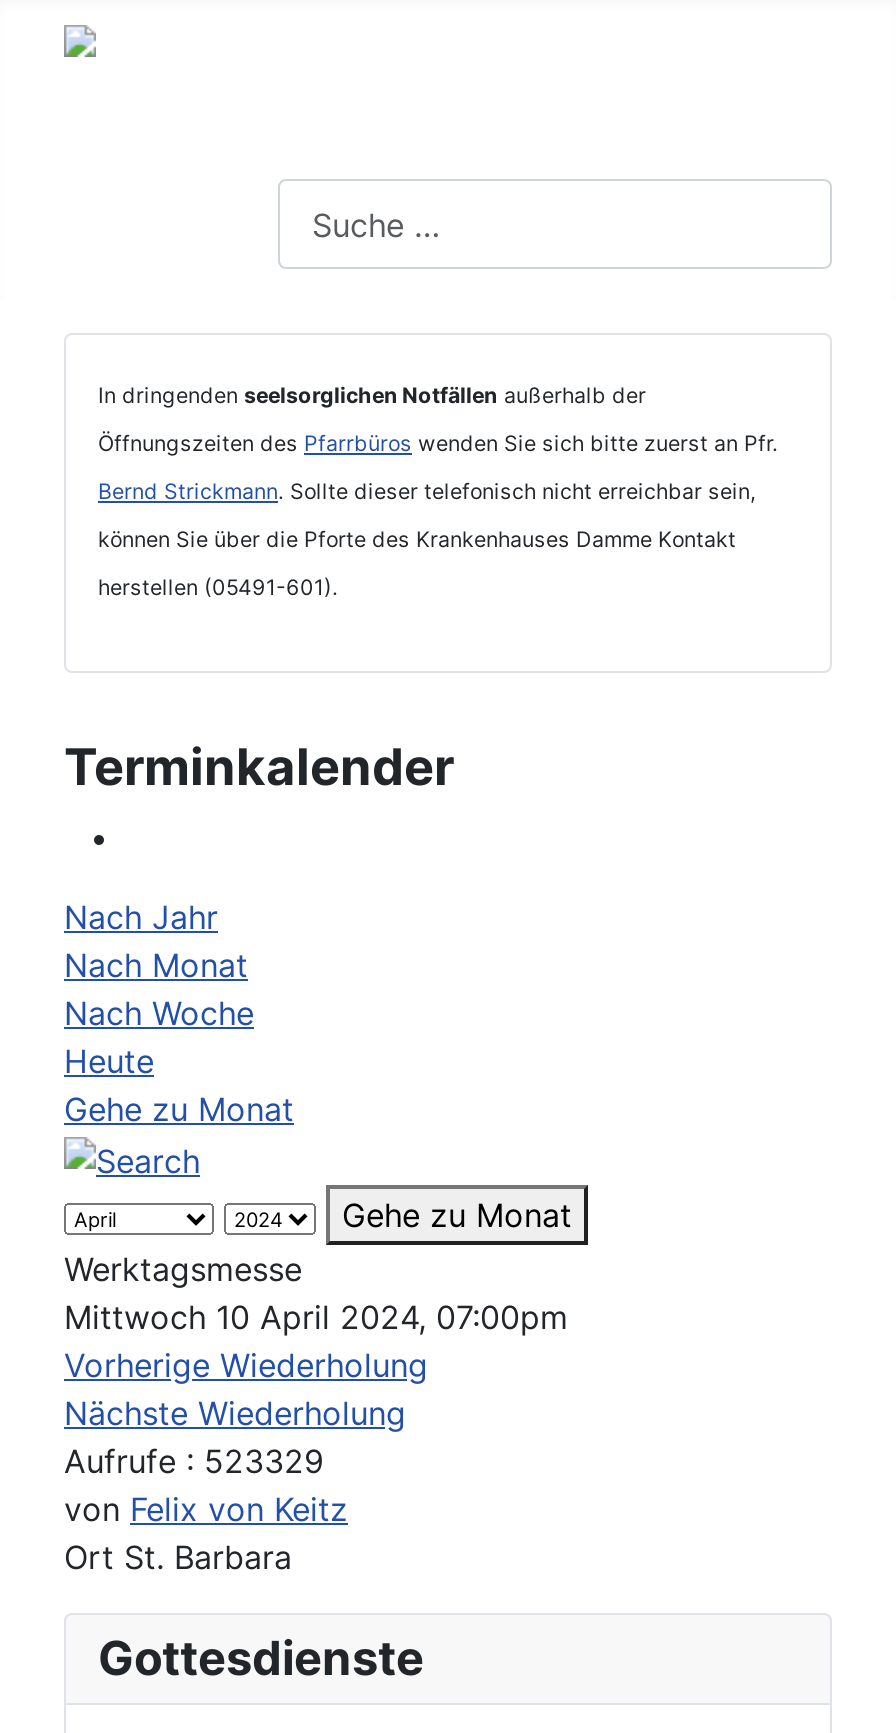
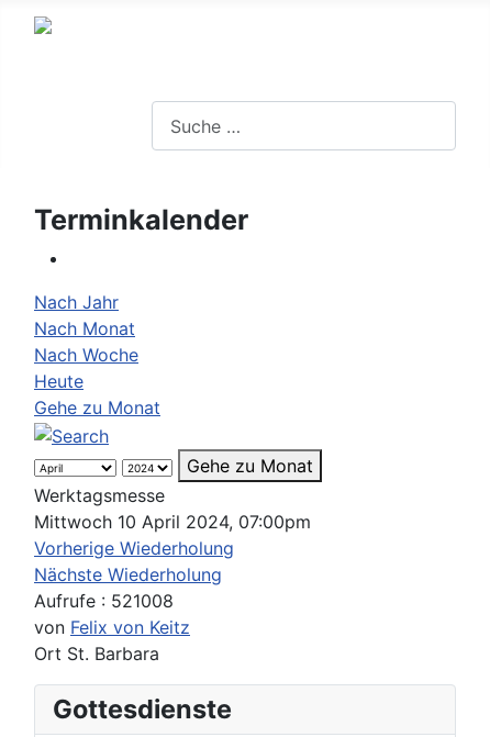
- In dringenden seelsorglichen Notfällen außerhalb der
- Öffnungszeiten des Pfarrbüros wenden Sie sich bitte zuerst an Pfr.
- Bernd Strickmann. Sollte dieser telefonisch nicht erreichbar sein,
- können Sie über die Pforte des Krankenhauses Damme Kontakt
- herstellen (05491-601).

- Aufrufe: 523329
+ Aufrufe: 521008
